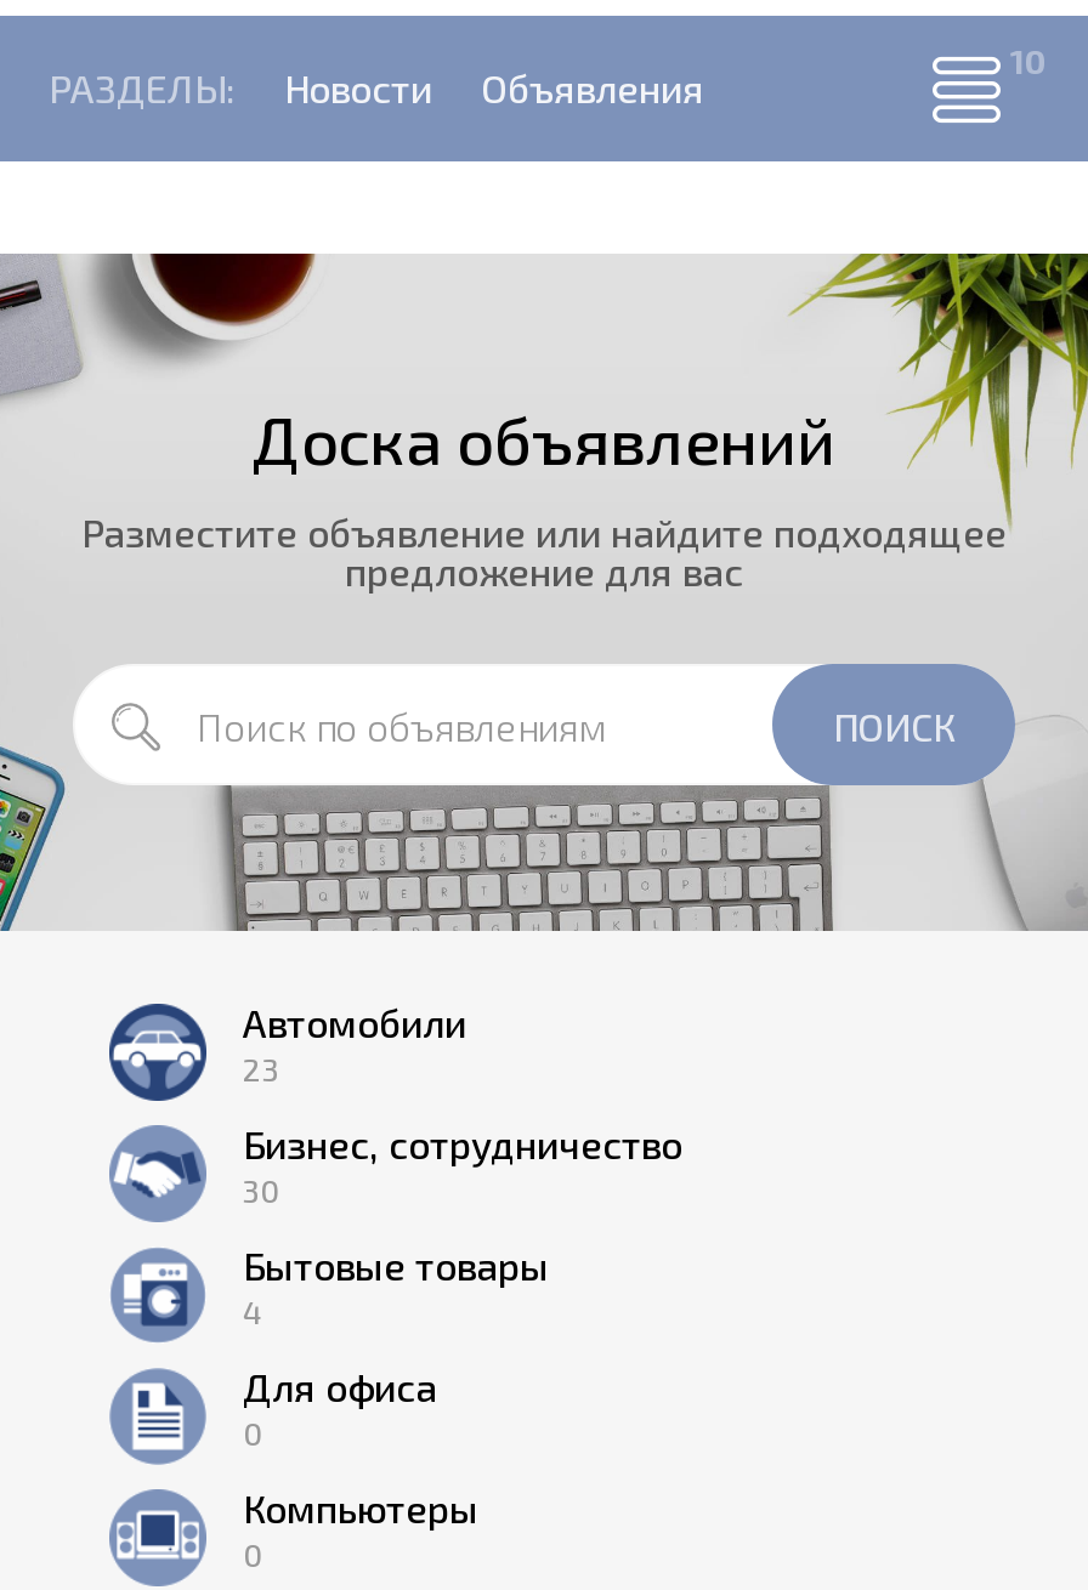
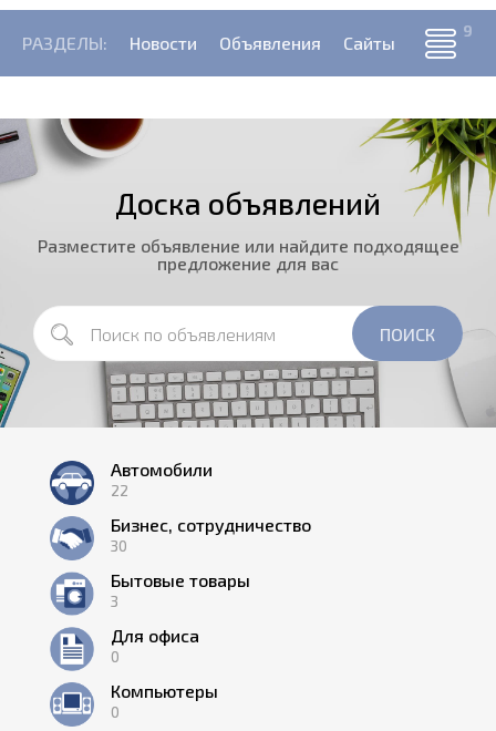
+ Сайты

- 23
+ 22

- 4
+ 3
